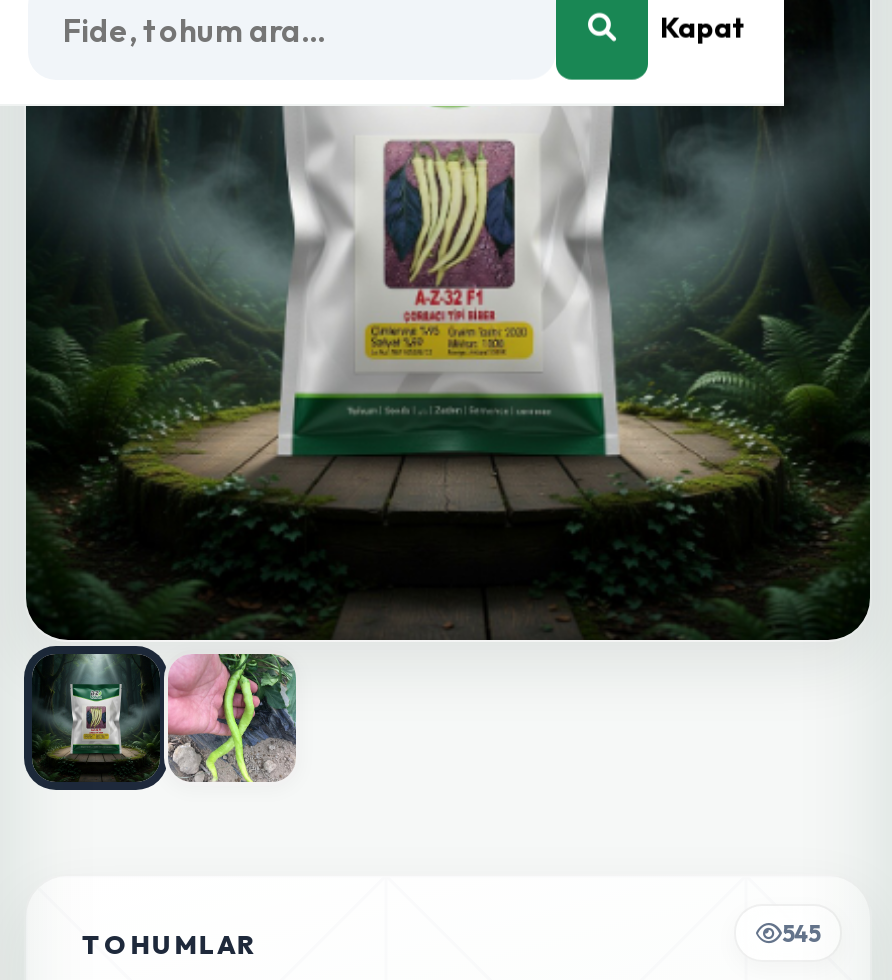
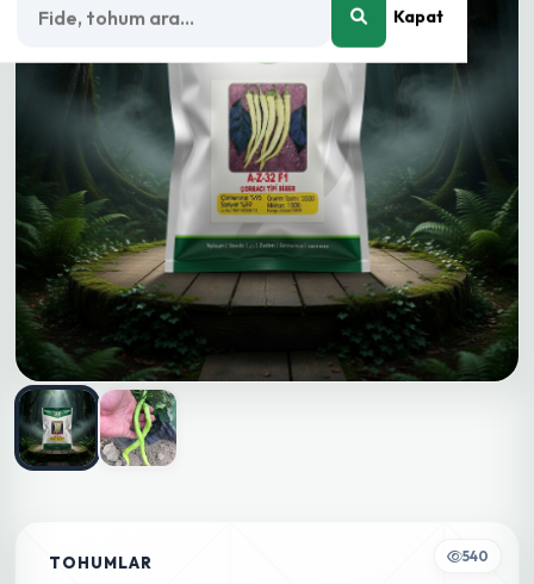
- 545
+ 540
